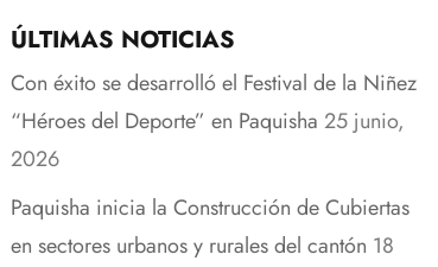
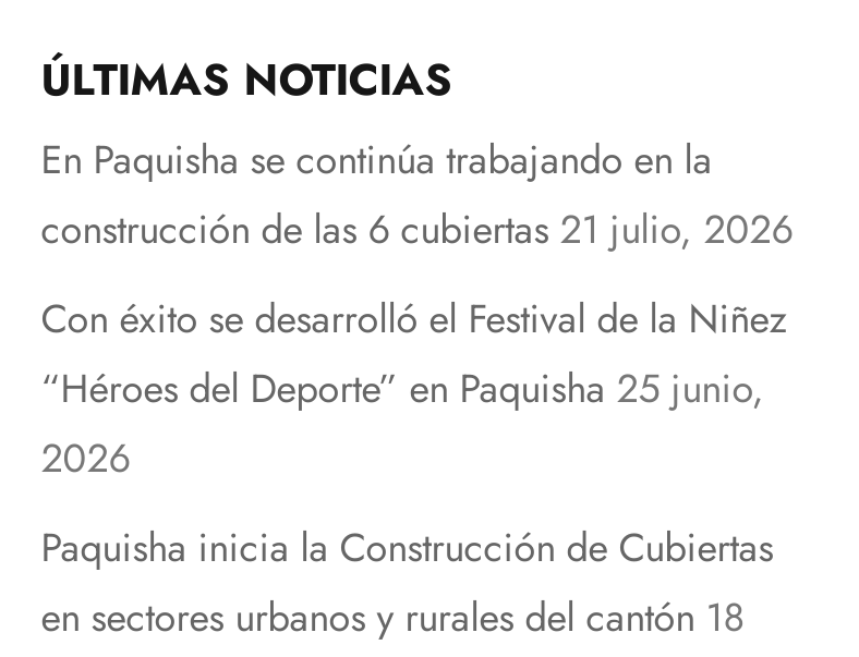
+ En Paquisha se continúa trabajando en la
+ construcción de las 6 cubiertas 21 julio, 2026
